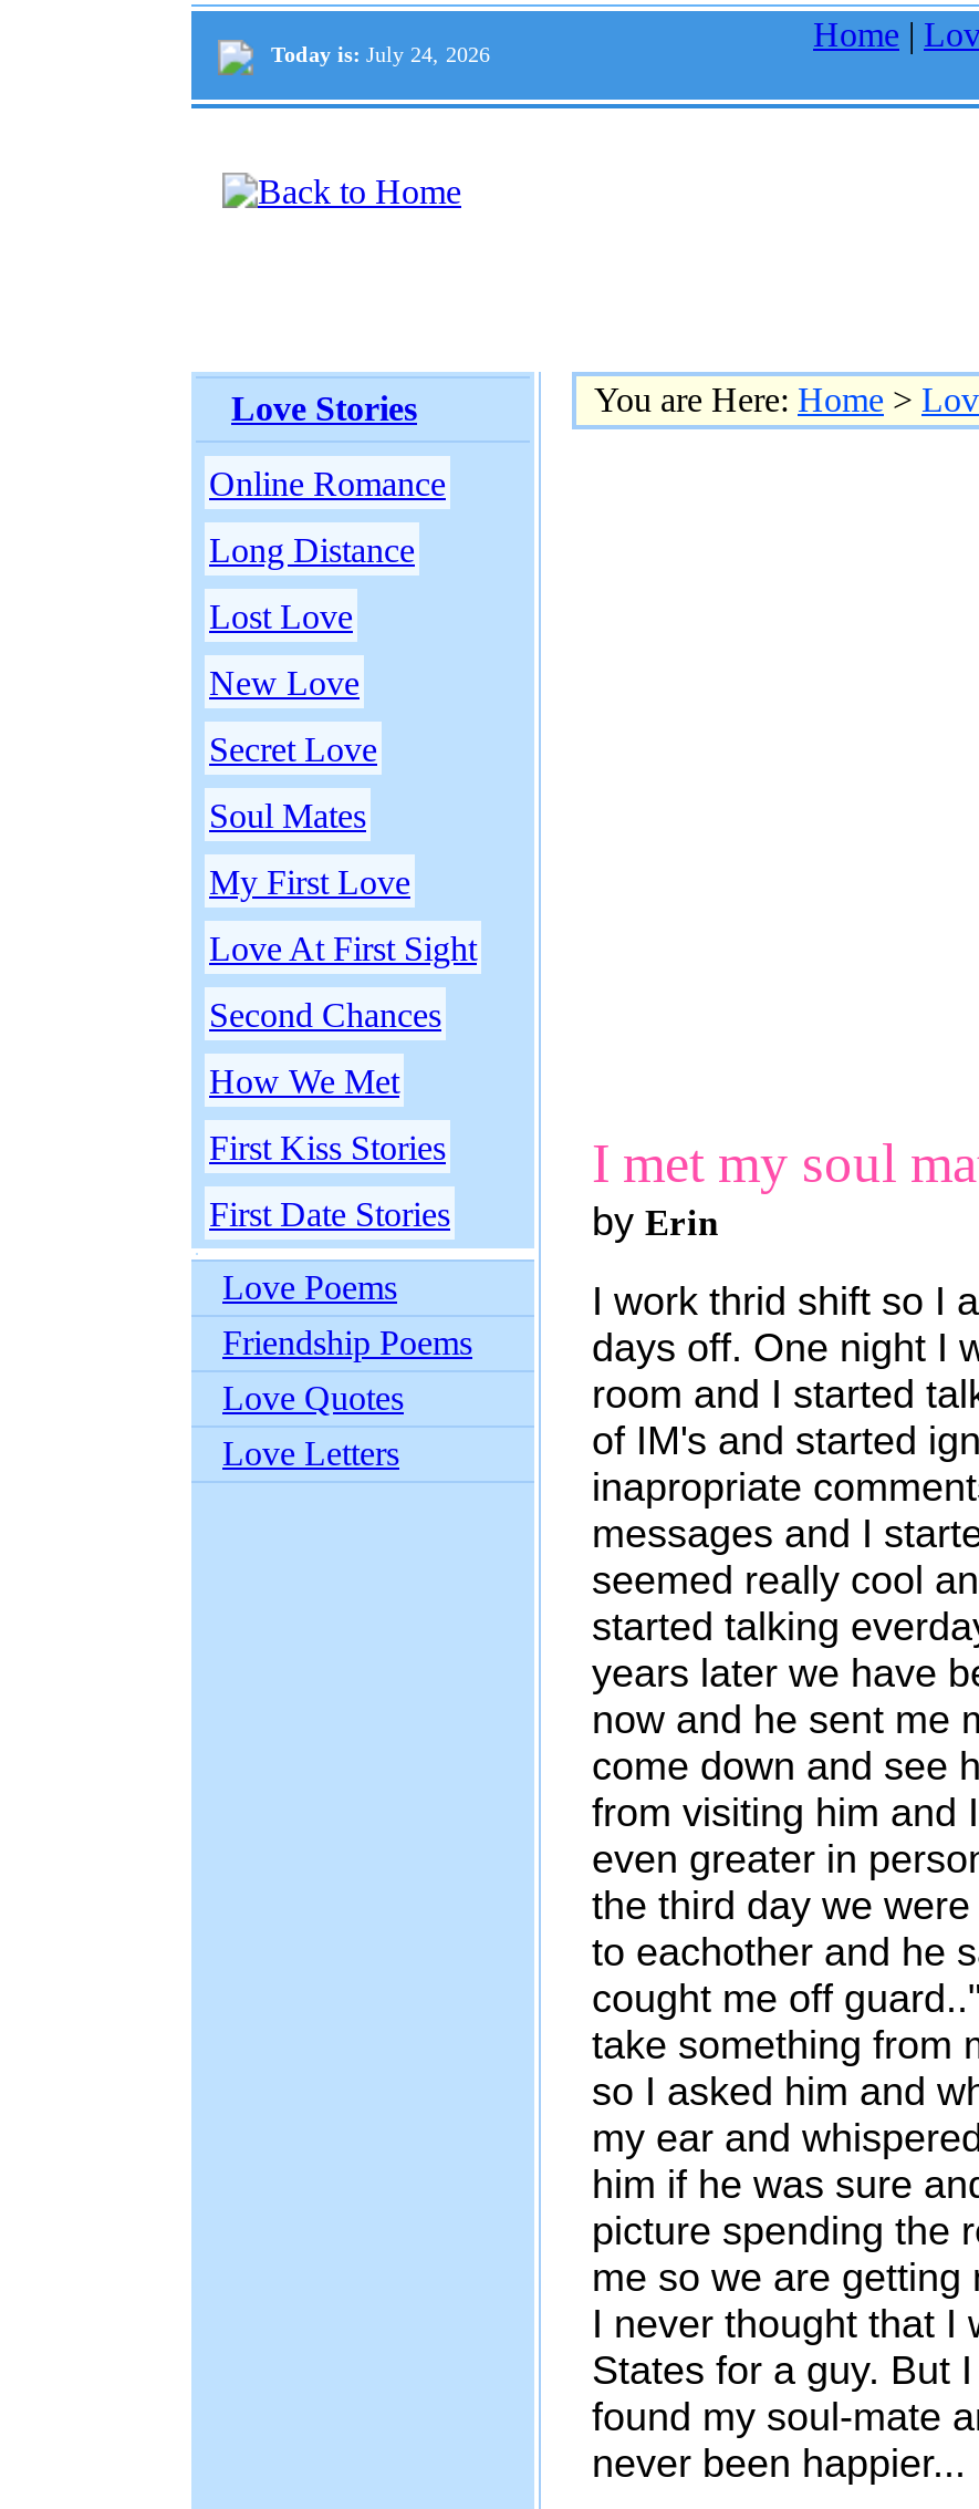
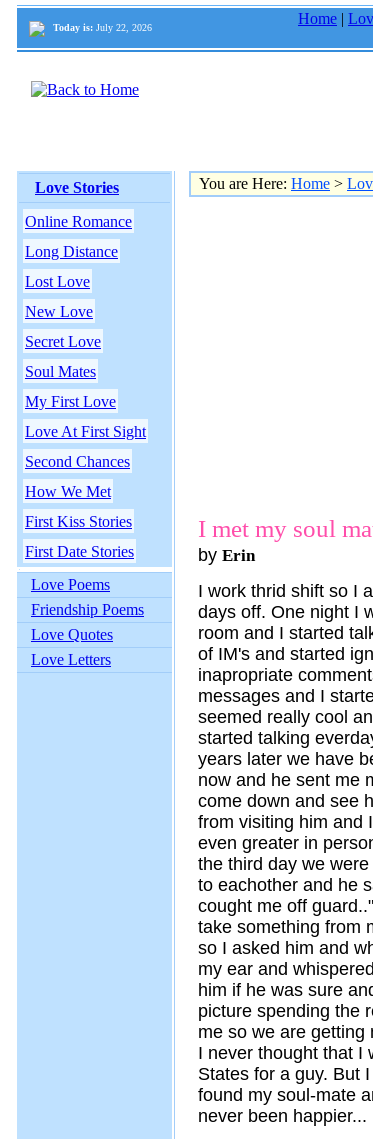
- Today is: July 24, 2026
+ Today is: July 22, 2026
